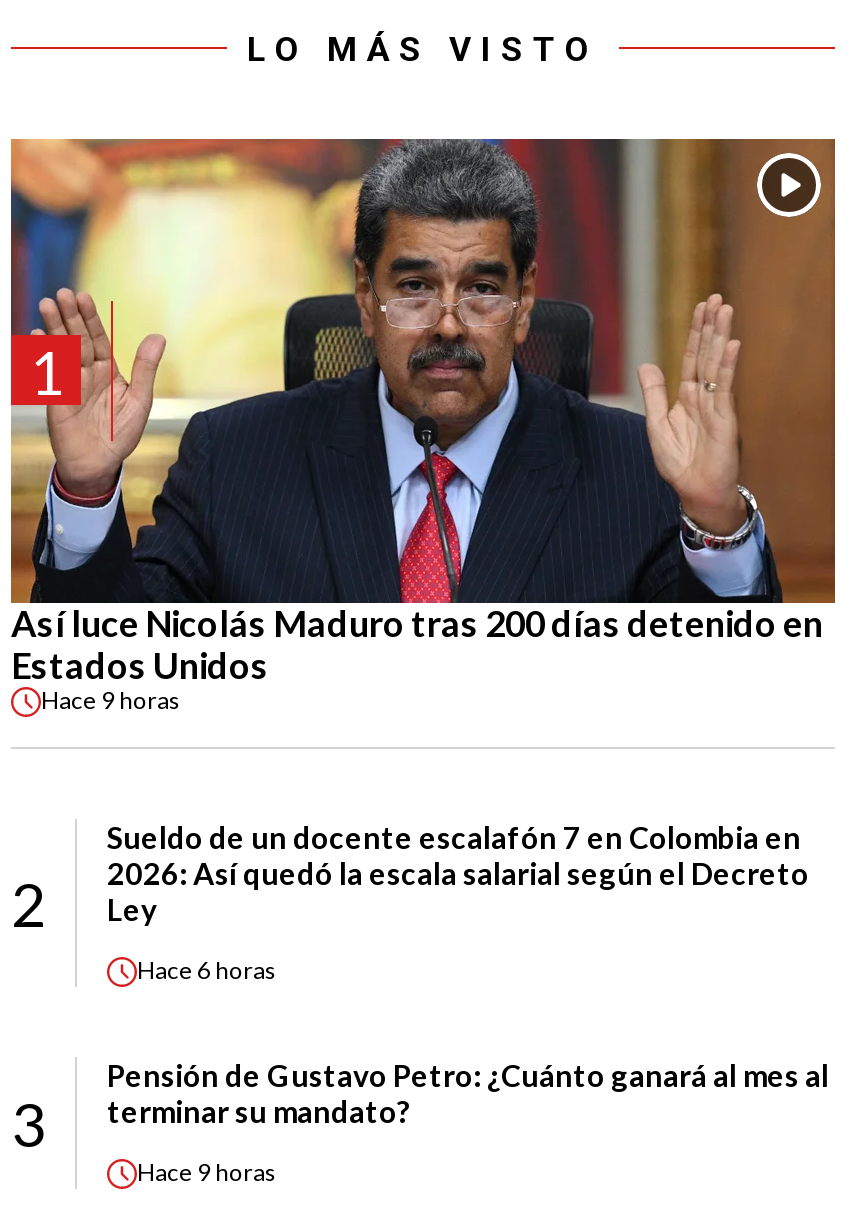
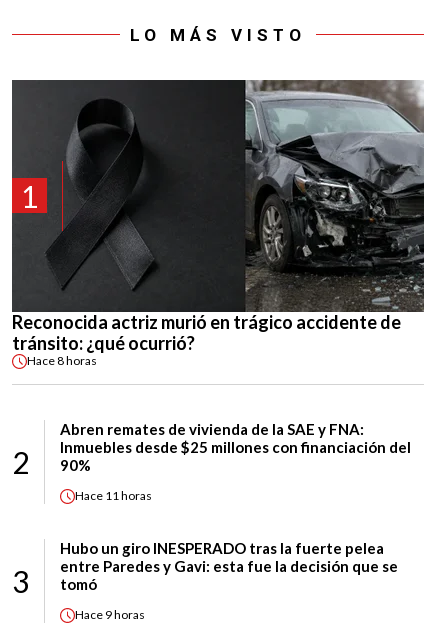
- [image]
- Así luce Nicolás Maduro tras 200 días detenido en
- Estados Unidos
- Hace 9 horas
+ [image]
+ Reconocida actriz murió en trágico accidente de
+ tránsito: ¿qué ocurrió?
+ Hace 8 horas

- Sueldo de un docente escalafón 7 en Colombia en
- 2026: Así quedó la escala salarial según el Decreto
- Ley
+ Abren remates de vivienda de la SAE y FNA:
+ Inmuebles desde $25 millones con financiación del
+ 90%

- Hace 6 horas
+ Hace 11 horas

- Pensión de Gustavo Petro: ¿Cuánto ganará al mes al
- terminar su mandato?
+ Hubo un giro INESPERADO tras la fuerte pelea
+ entre Paredes y Gavi: esta fue la decisión que se
+ tomó
